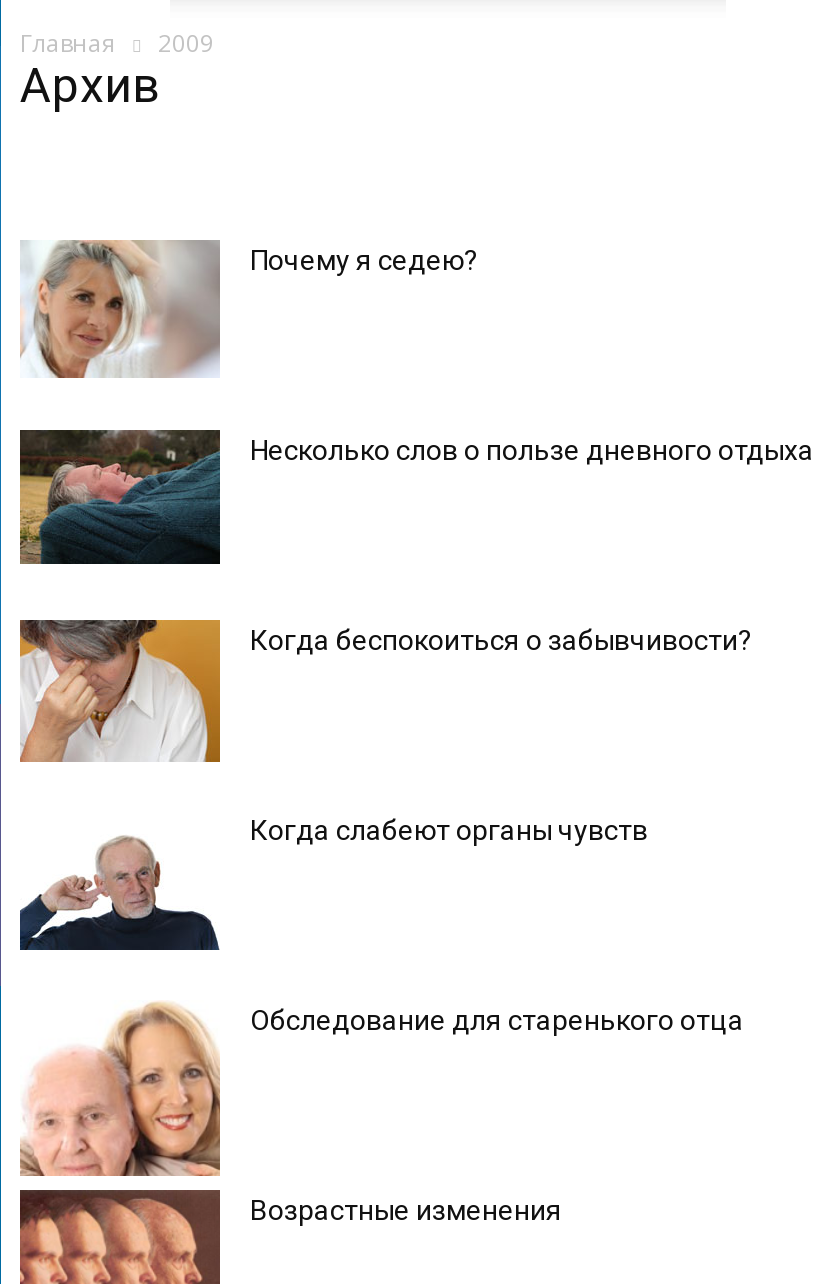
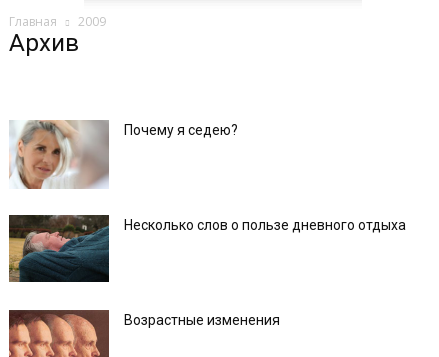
- [image]
- Когда беспокоиться о забывчивости?

- [image]
- Когда слабеют органы чувств

- [image]
- Обследование для старенького отца
